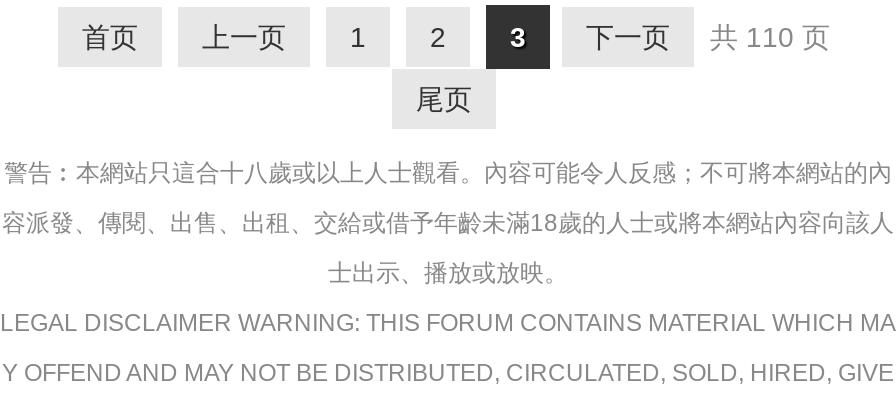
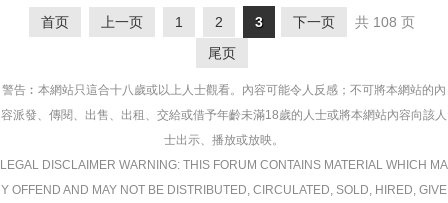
- 首页 上一页 1 2 3 下一页 共 110 页
+ 首页 上一页 1 2 3 下一页 共 108 页
